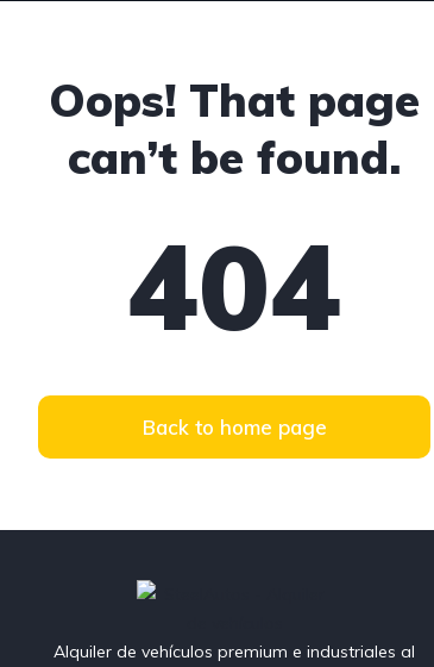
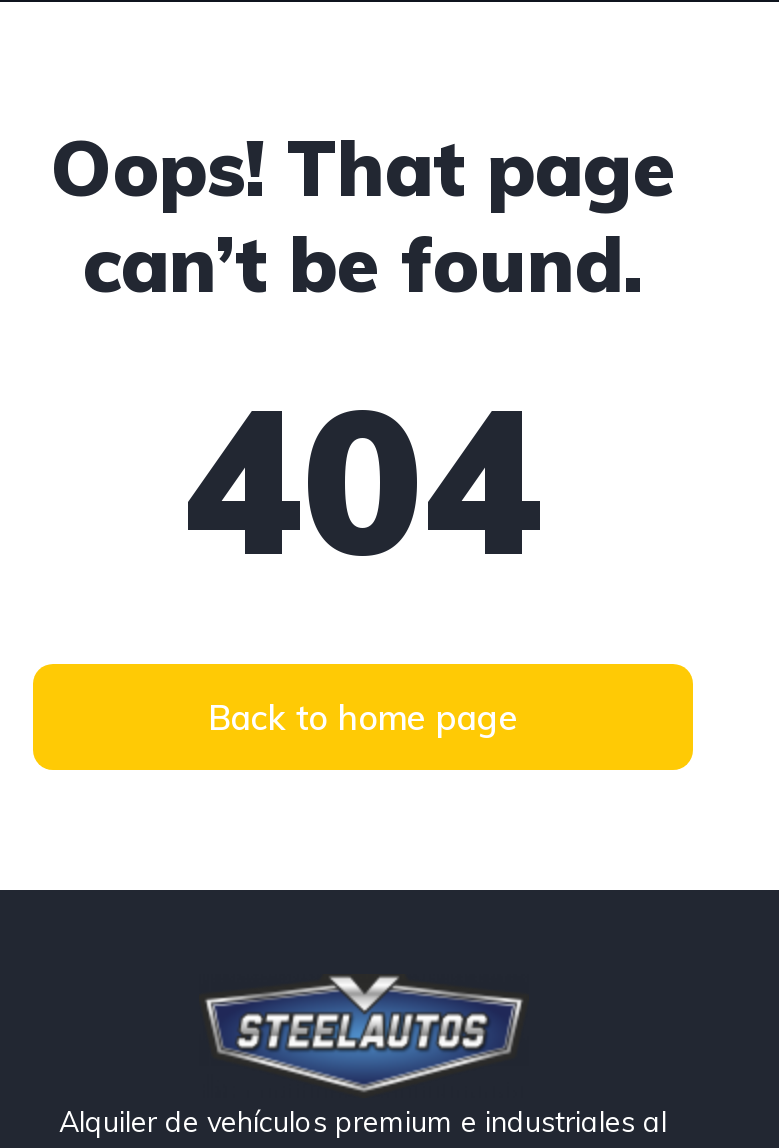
+ [image]
